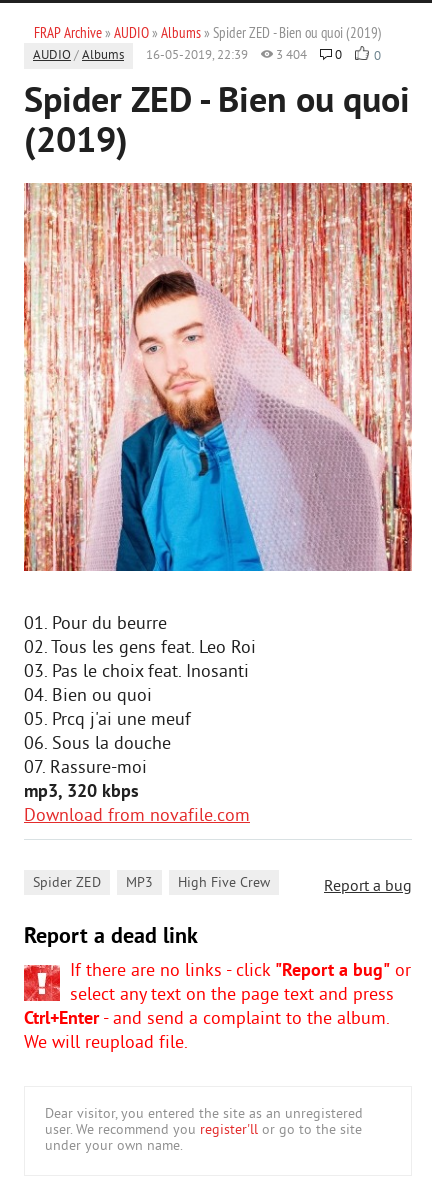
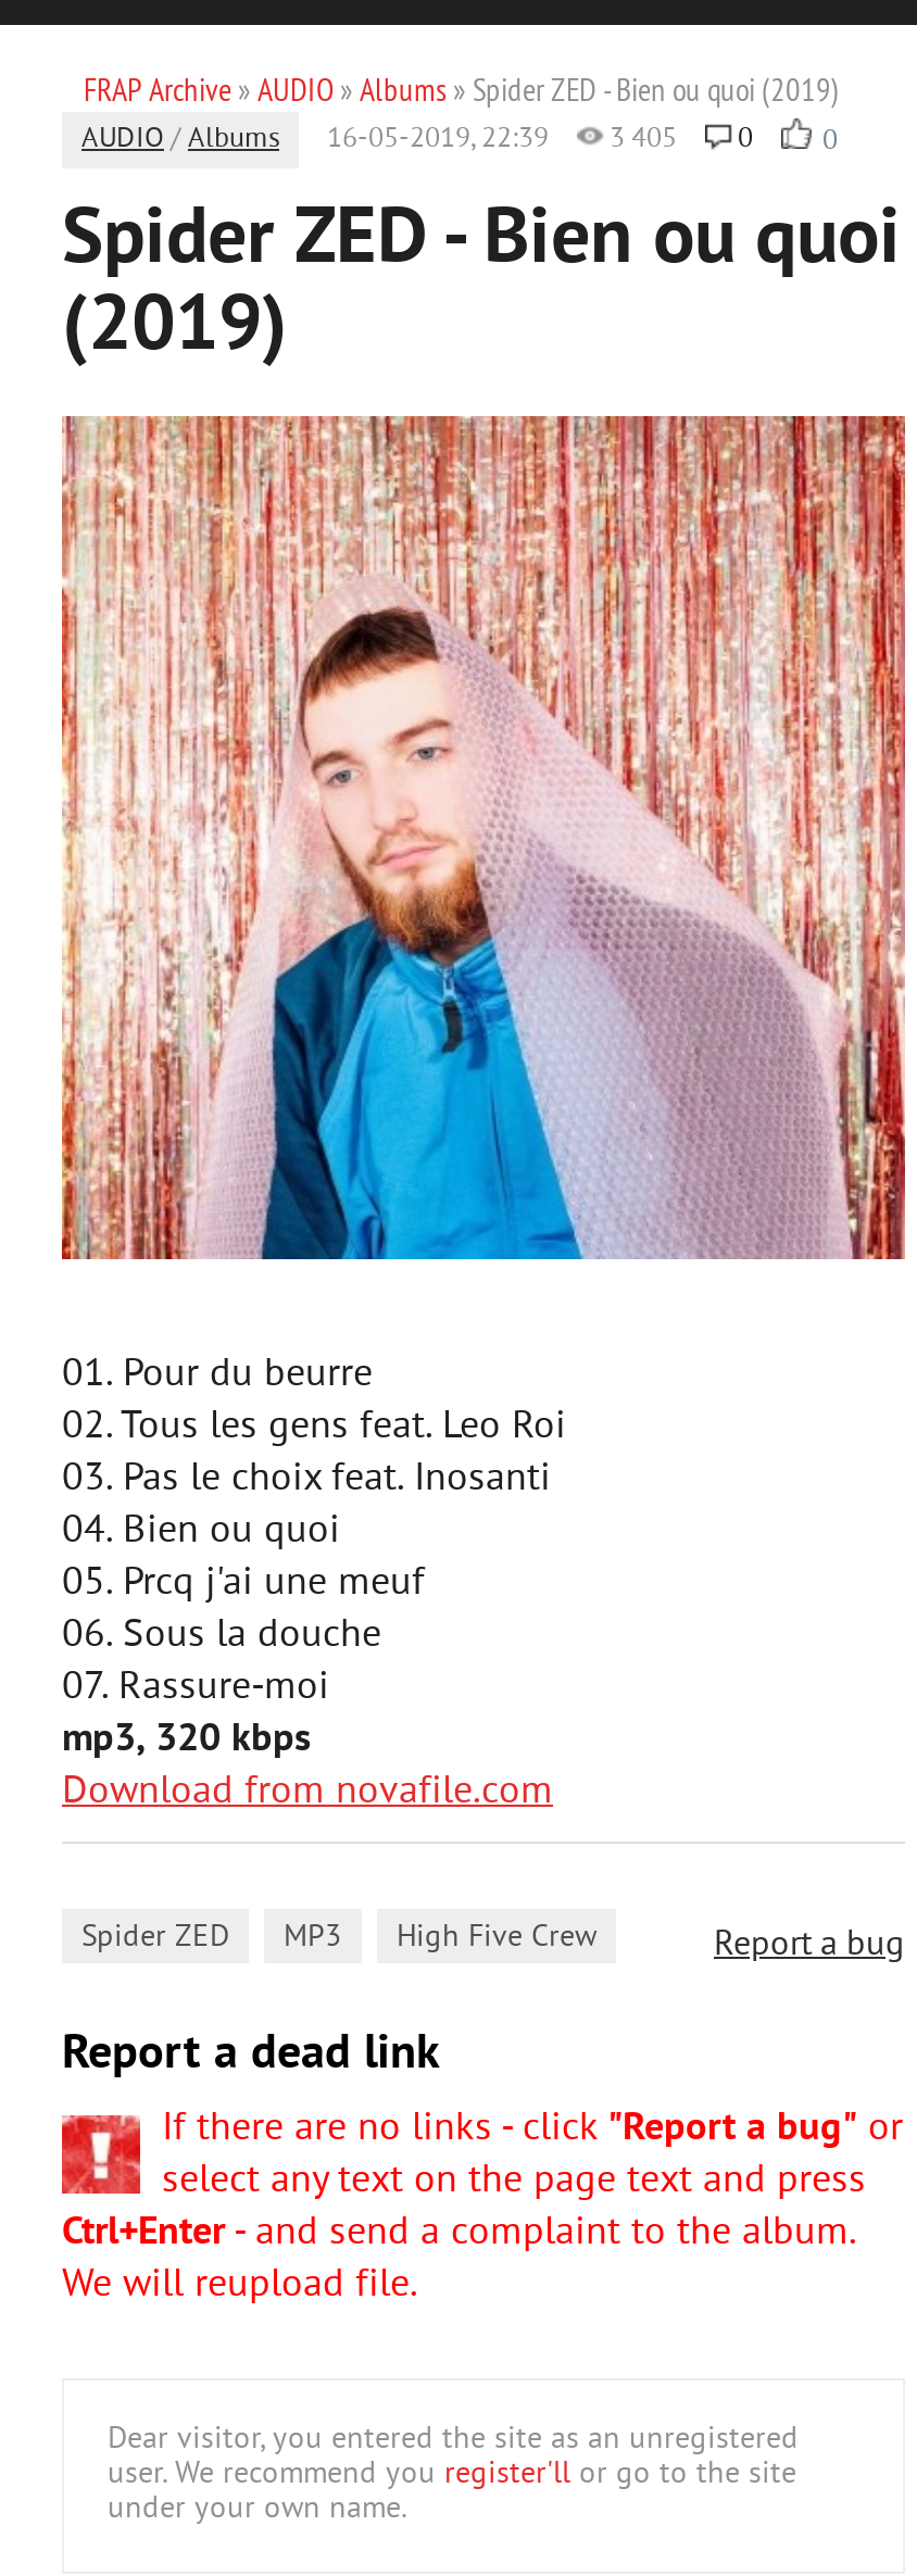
- AUDIO / Albums 16-05-2019, 22:39 3 404 0 0
+ AUDIO / Albums 16-05-2019, 22:39 3 405 0 0
